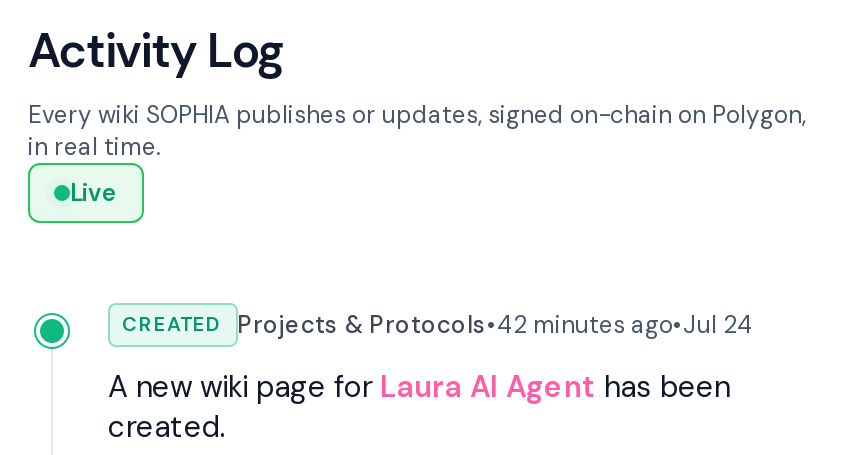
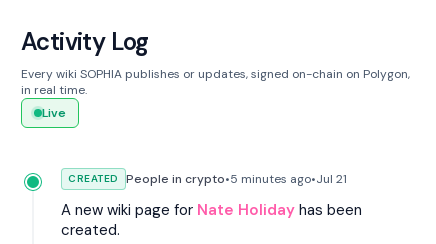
- CREATED Projects & Protocols•42 minutes ago•Jul 24
+ CREATED People in crypto•5 minutes ago•Jul 21

- A new wiki page for Laura AI Agent has been
+ A new wiki page for Nate Holiday has been
